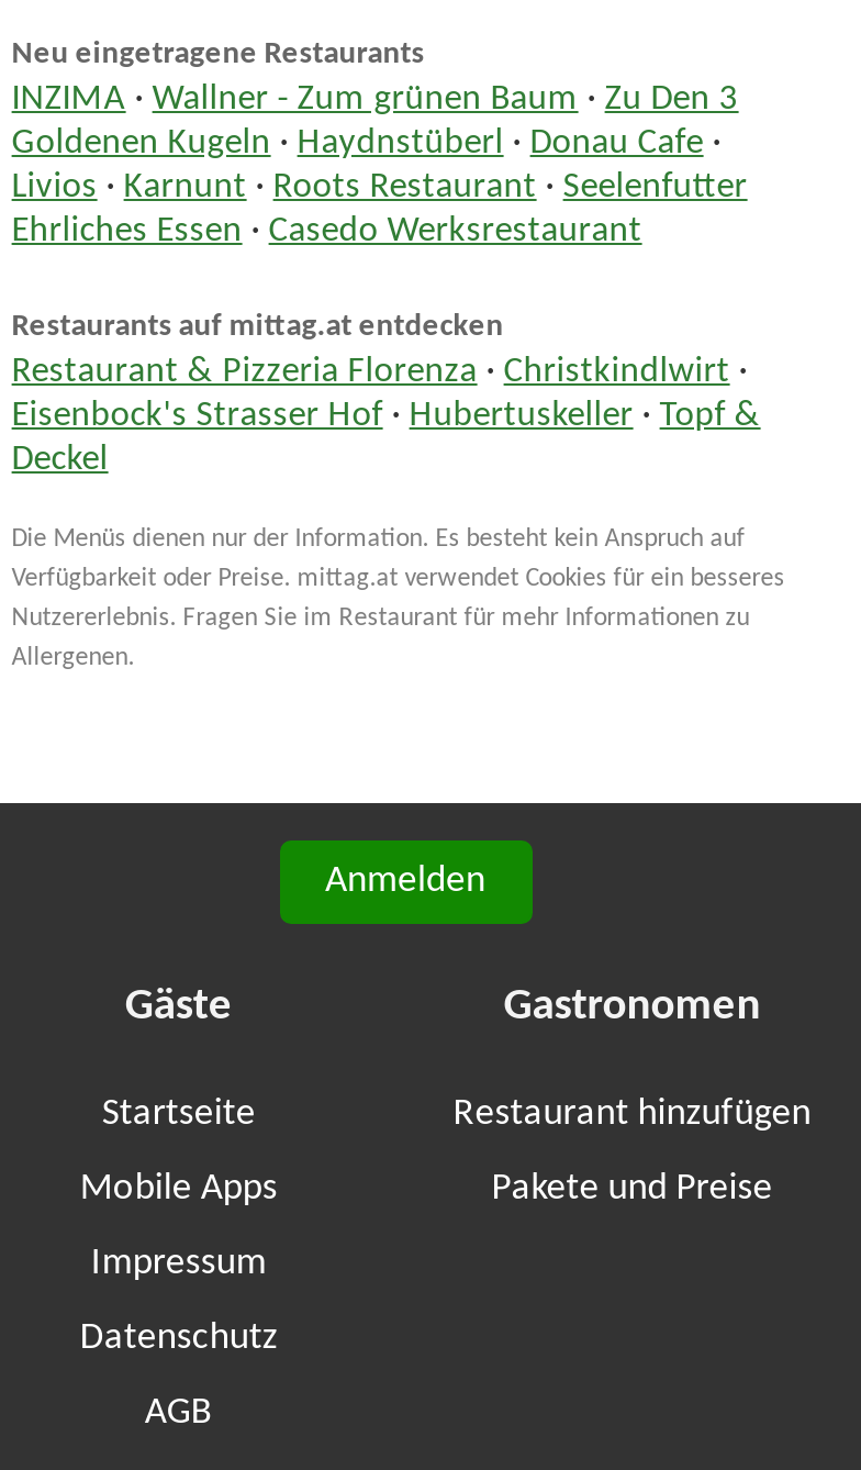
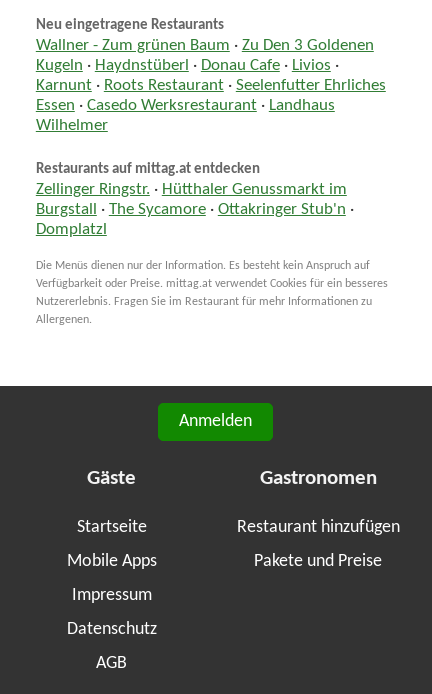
- INZIMA · Wallner - Zum grünen Baum · Zu Den 3
- Goldenen Kugeln · Haydnstüberl · Donau Cafe ·
- Livios · Karnunt · Roots Restaurant · Seelenfutter
- Ehrliches Essen · Casedo Werksrestaurant
+ Wallner - Zum grünen Baum · Zu Den 3 Goldenen
+ Kugeln · Haydnstüberl · Donau Cafe · Livios ·
+ Karnunt · Roots Restaurant · Seelenfutter Ehrliches
+ Essen · Casedo Werksrestaurant · Landhaus
+ Wilhelmer

- Restaurant & Pizzeria Florenza · Christkindlwirt ·
- Eisenbock's Strasser Hof · Hubertuskeller · Topf &
- Deckel
+ Zellinger Ringstr. · Hütthaler Genussmarkt im
+ Burgstall · The Sycamore · Ottakringer Stub'n ·
+ Domplatzl
